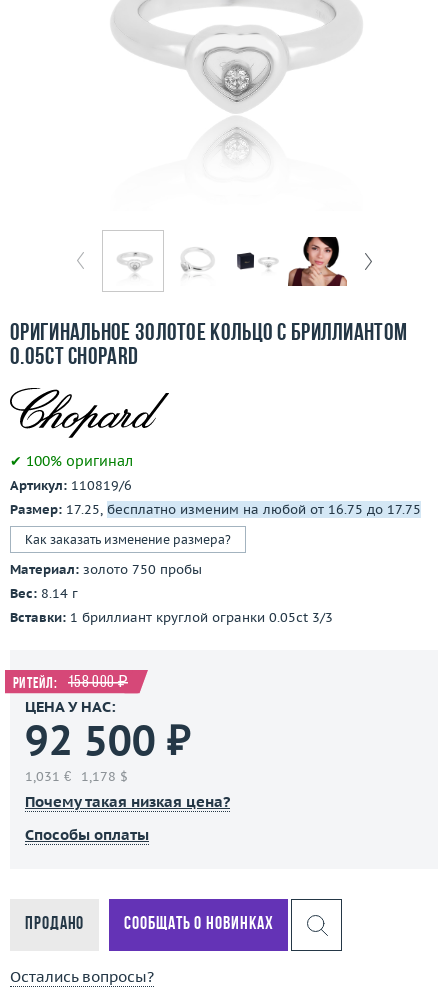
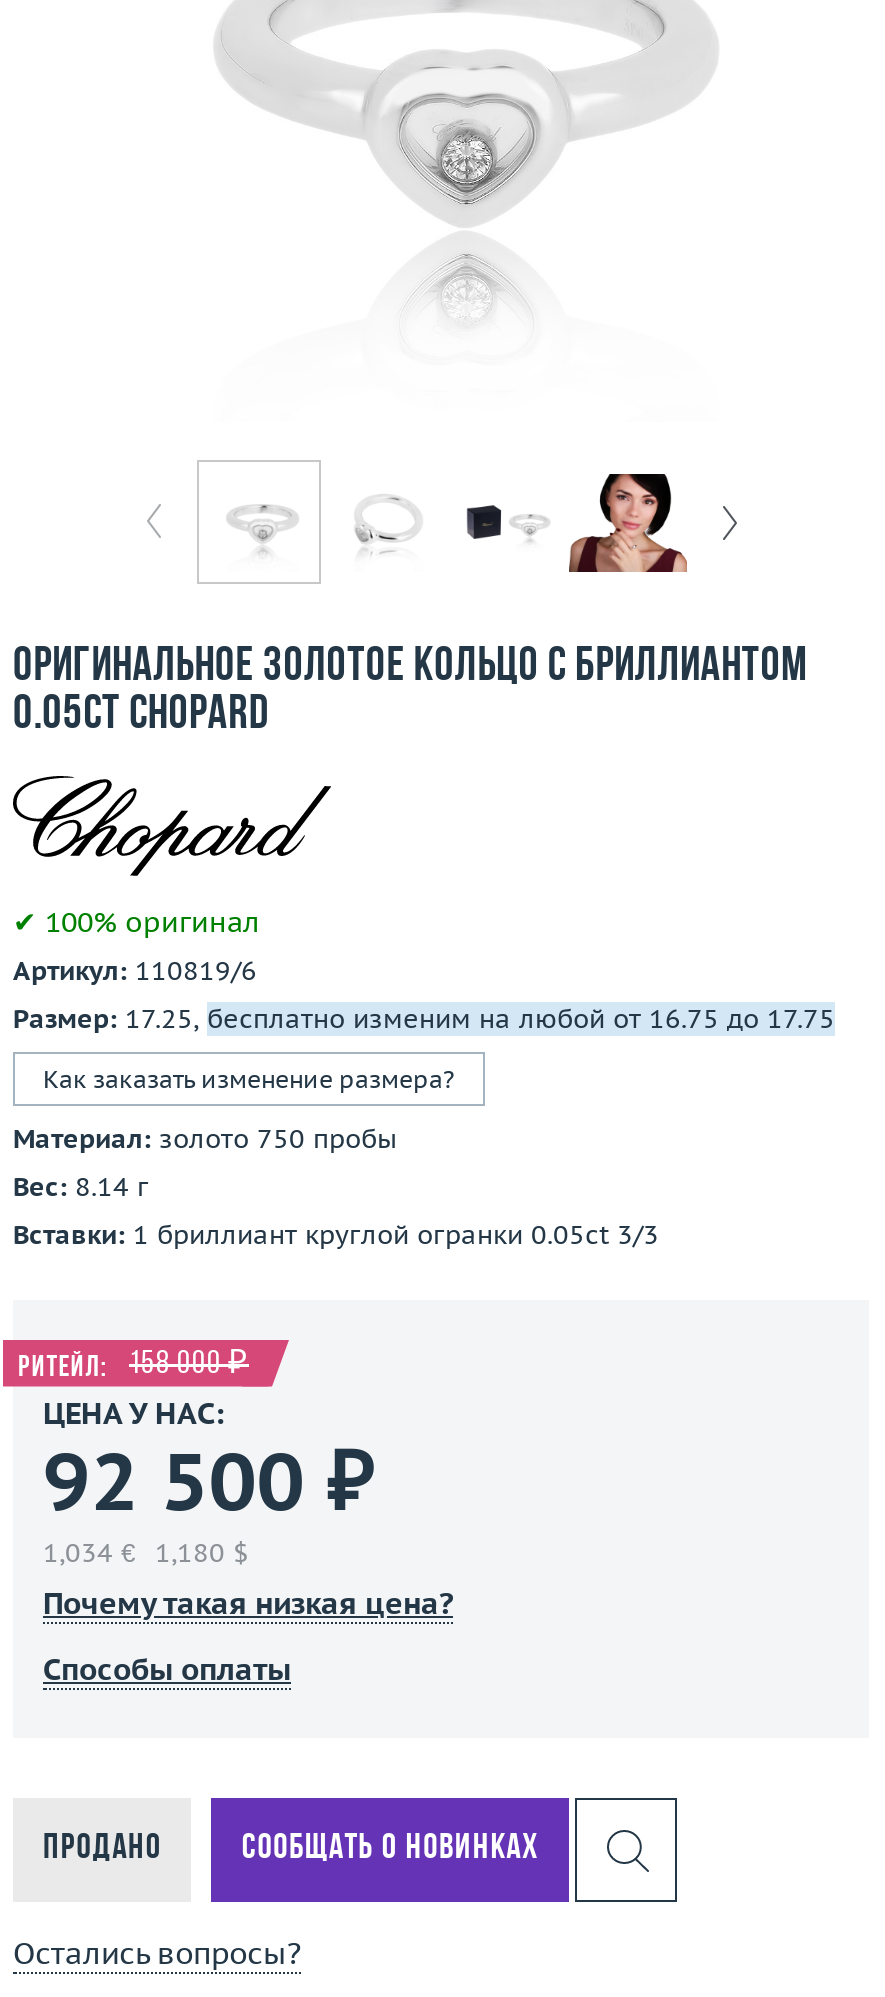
- 1,031 € 1,178 $
+ 1,034 € 1,180 $
